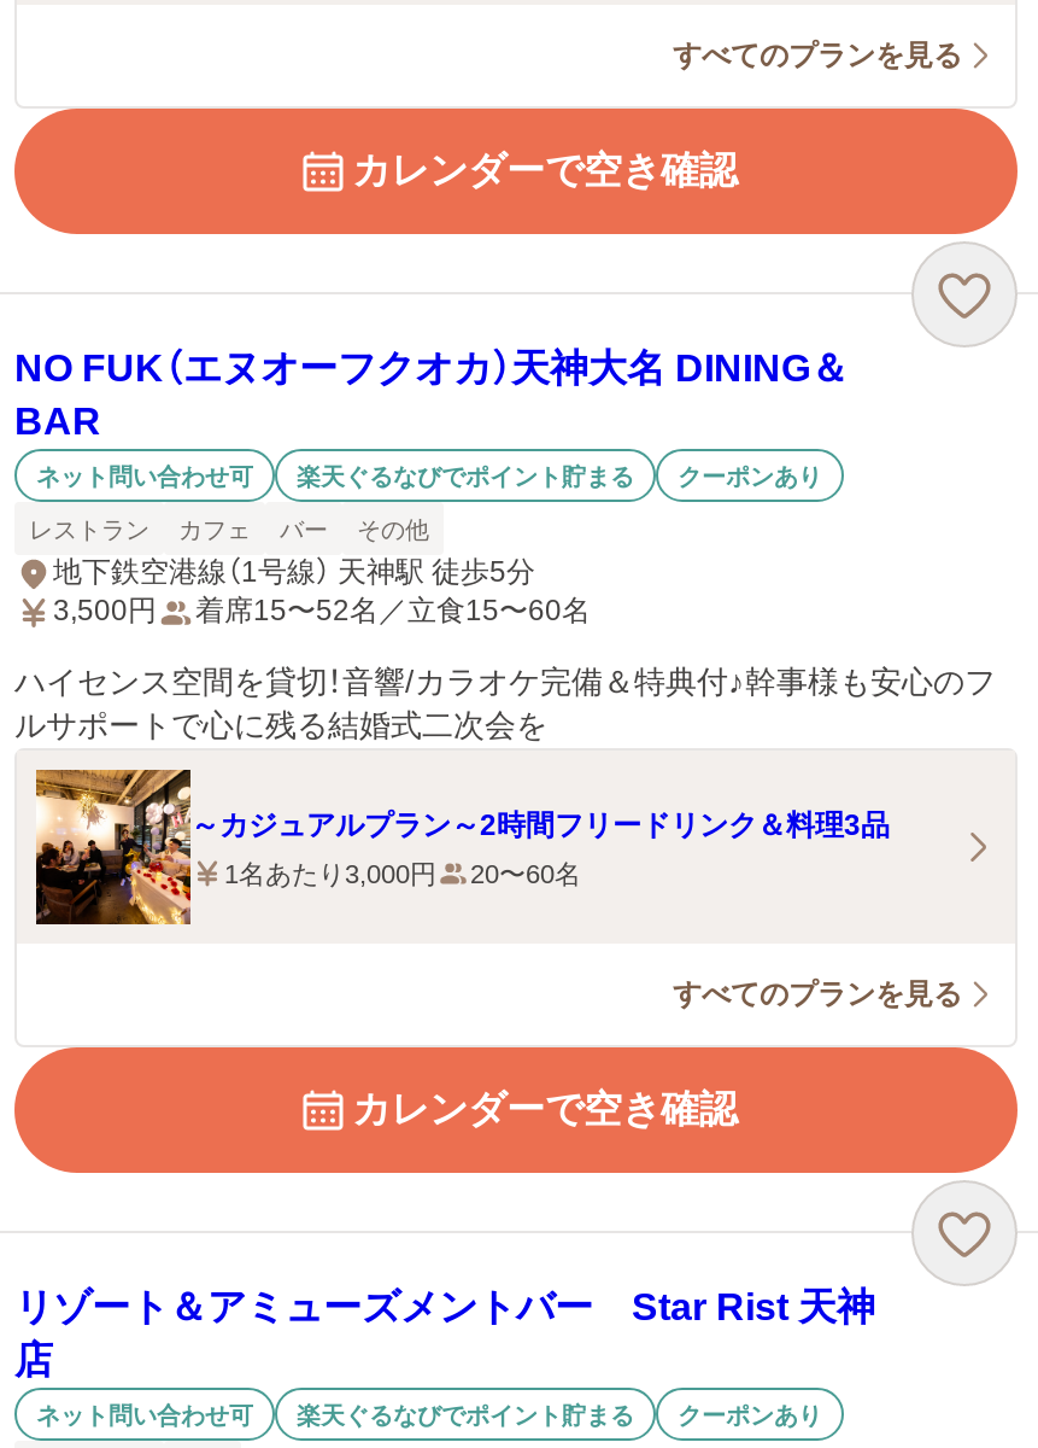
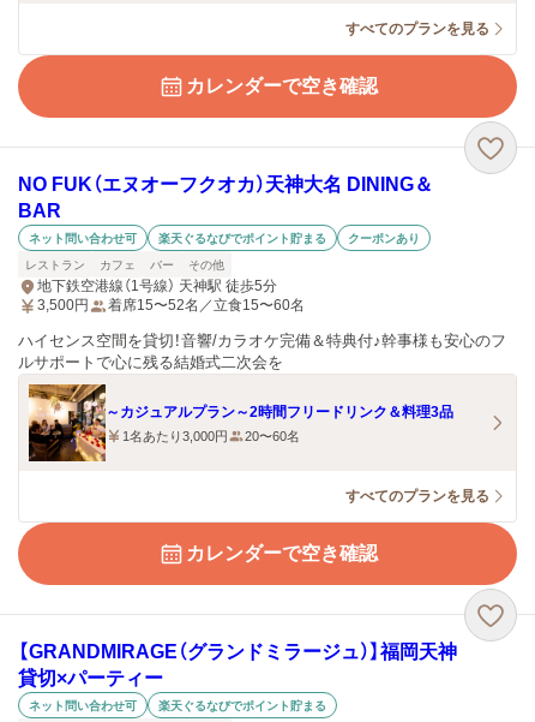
- リゾート＆アミューズメントバー Star Rist 天神
- 店
+ 【GRANDMIRAGE（グランドミラージュ）】福岡天神
+ 貸切×パーティー

- クーポンあり
